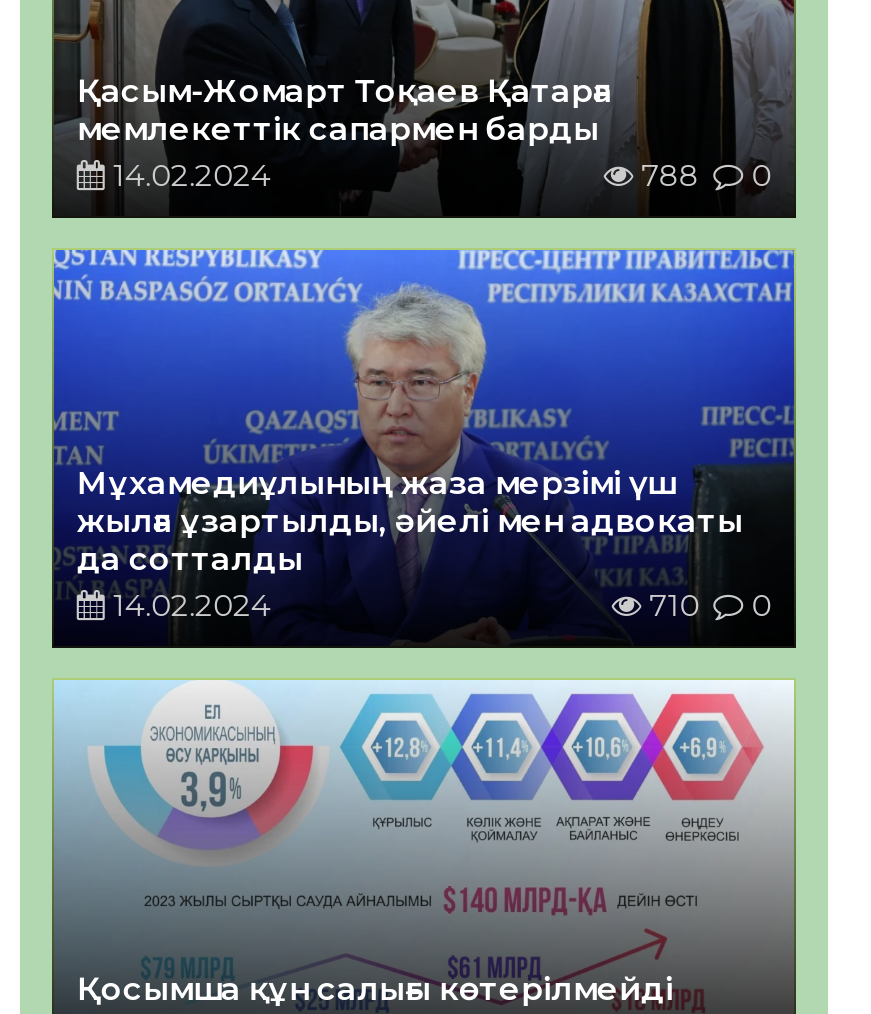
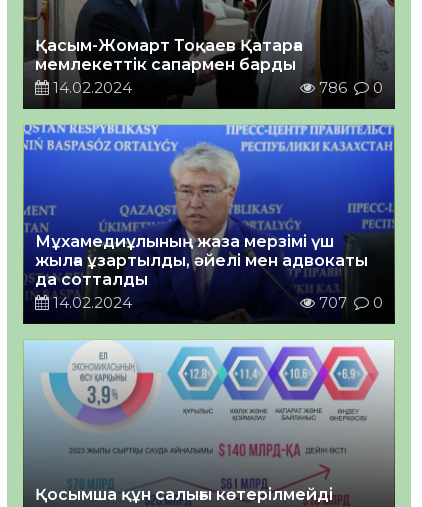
- 788 0
+ 786 0

- 710 0
+ 707 0
